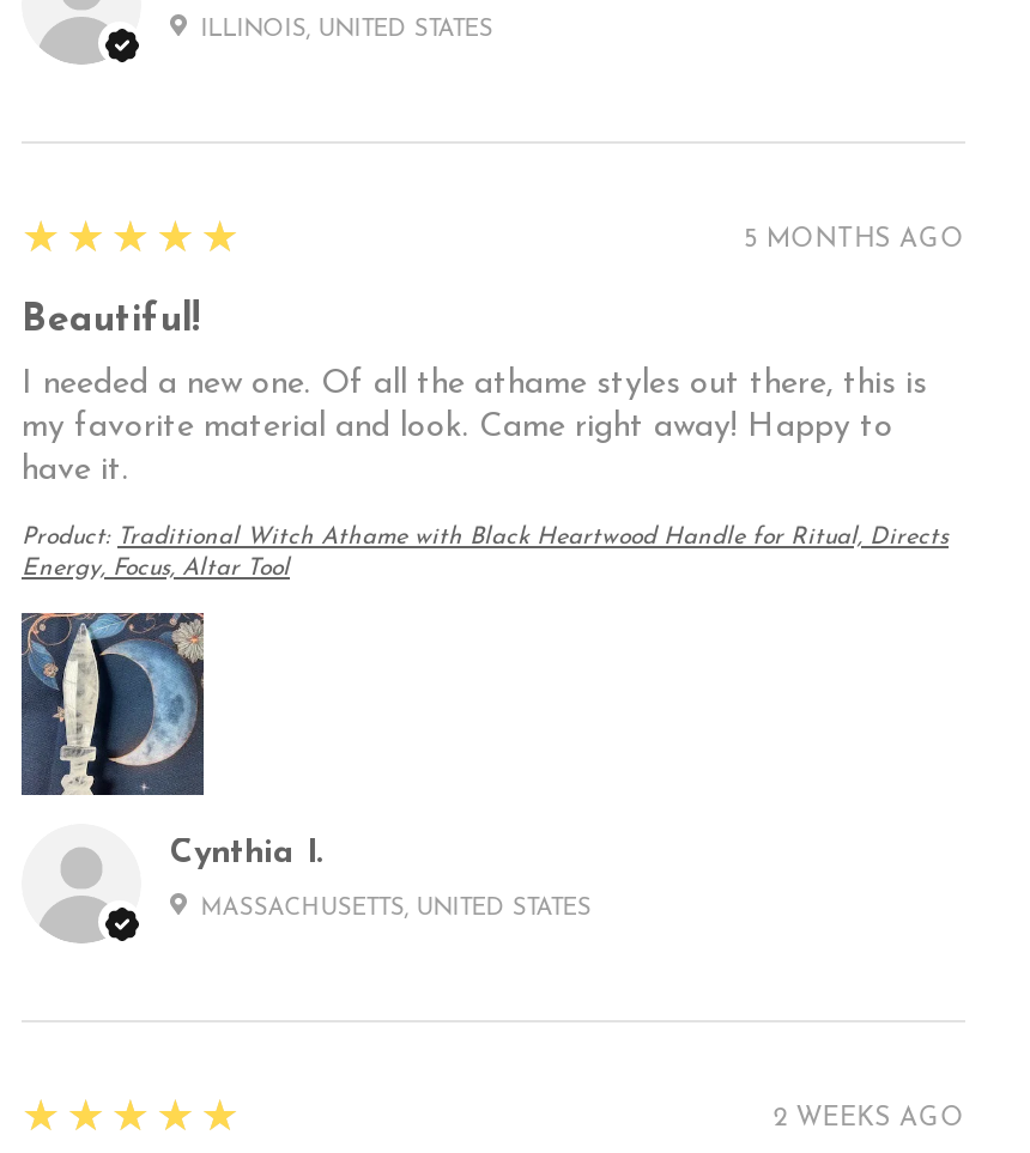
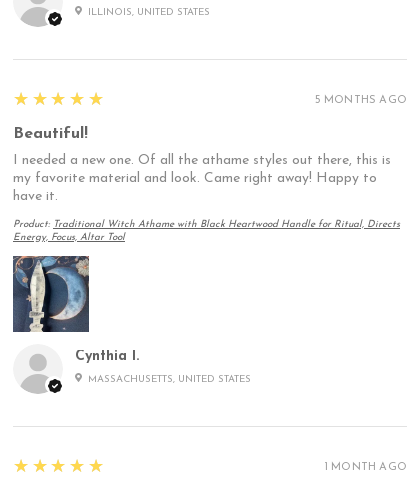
- 2 WEEKS AGO
+ 1 MONTH AGO
